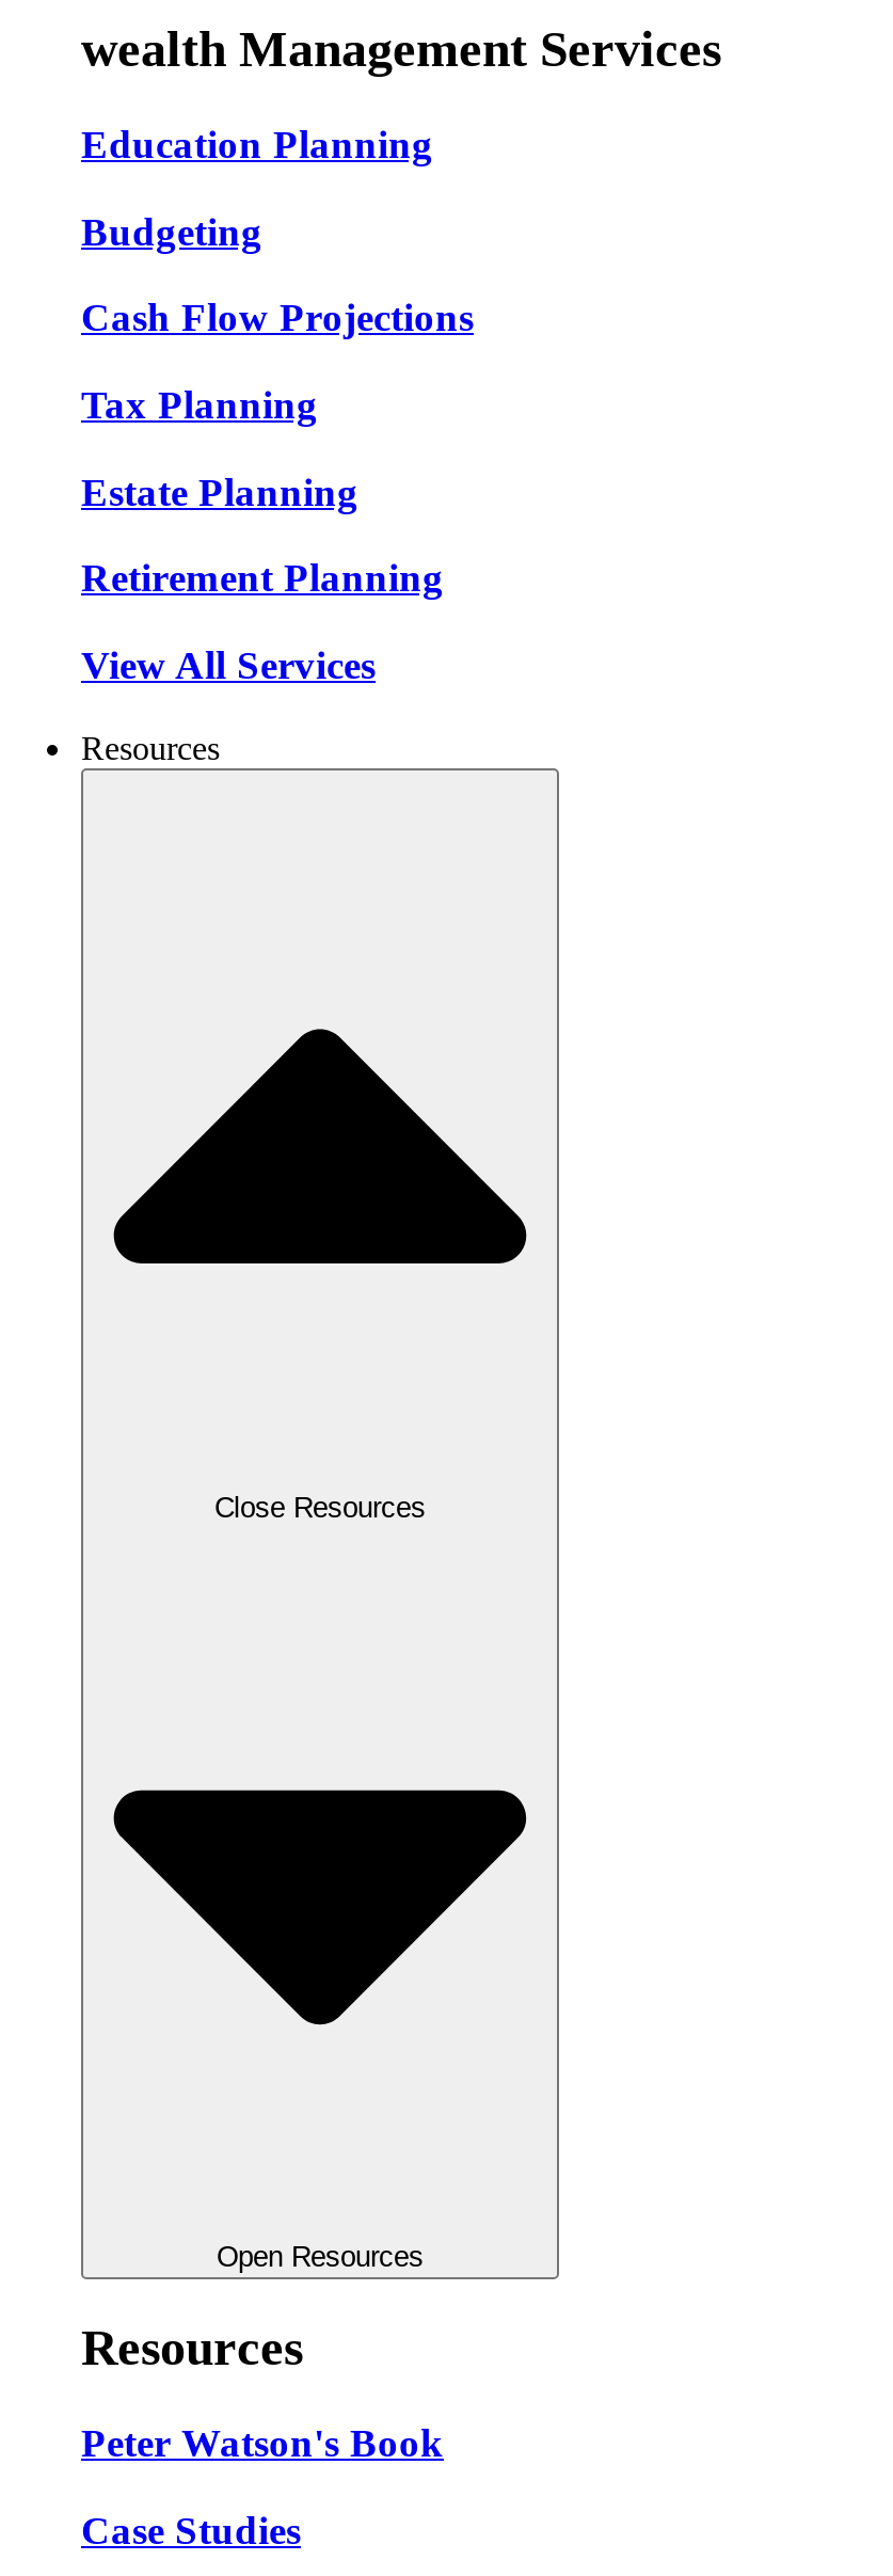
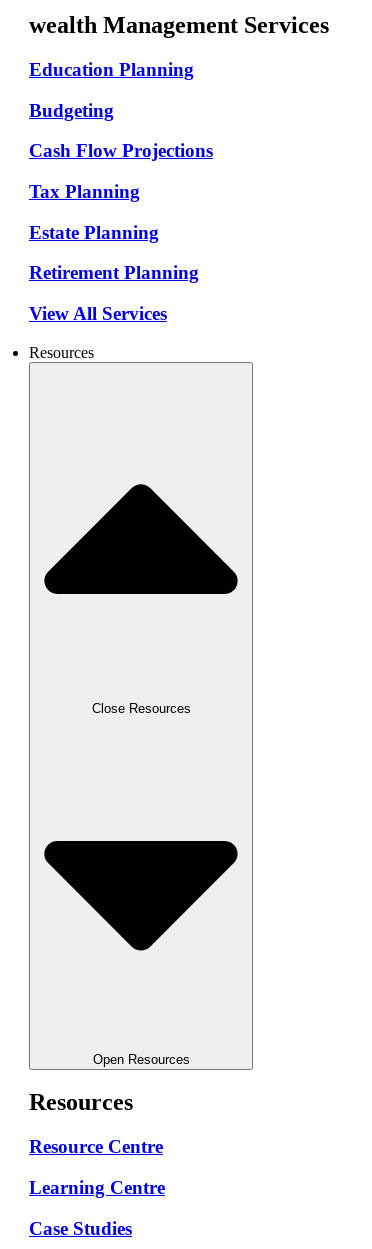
- Peter Watson's Book
+ Resource Centre
+ Learning Centre
